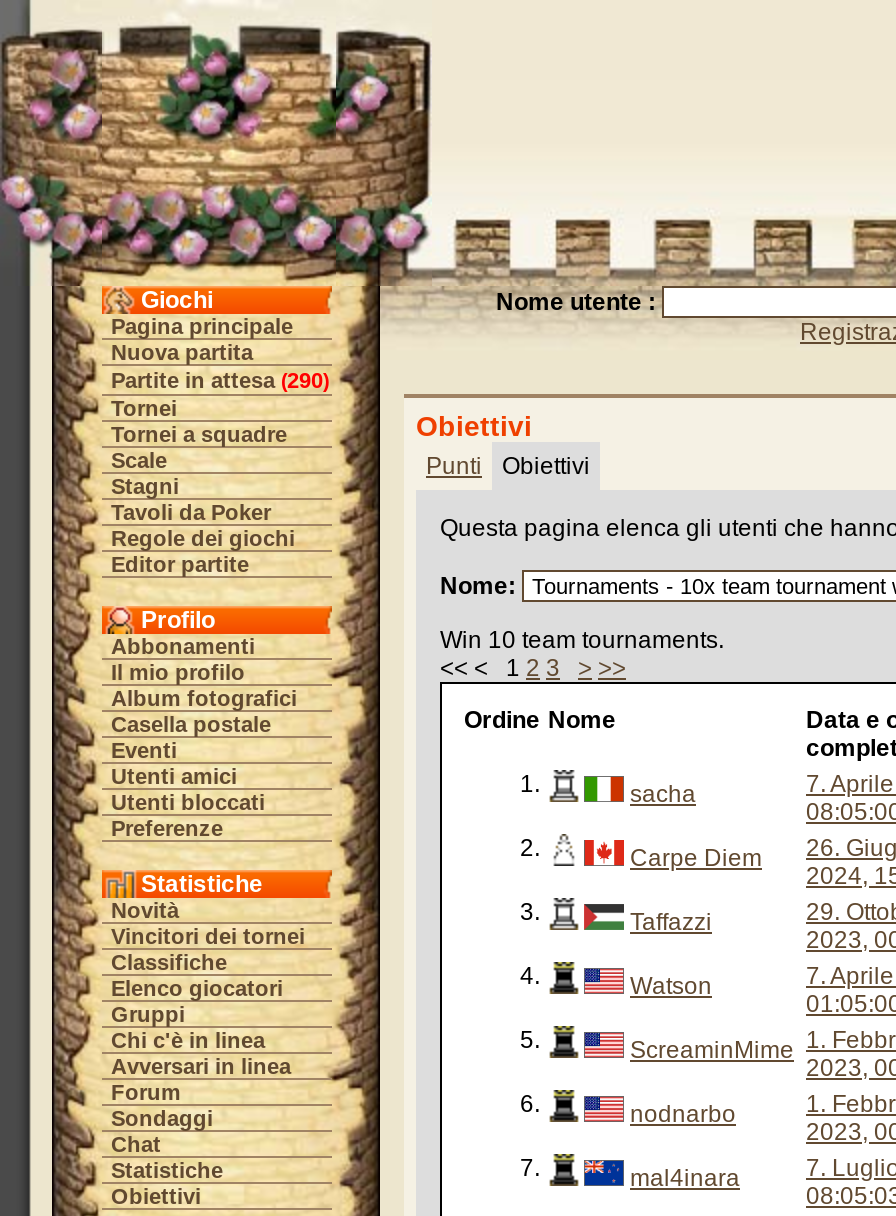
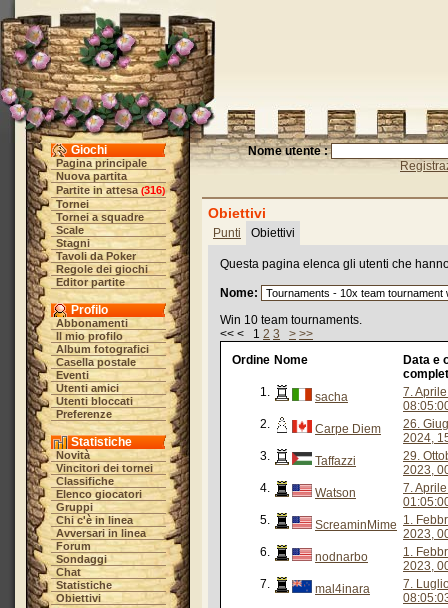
- Partite in attesa (290)
+ Partite in attesa (316)
